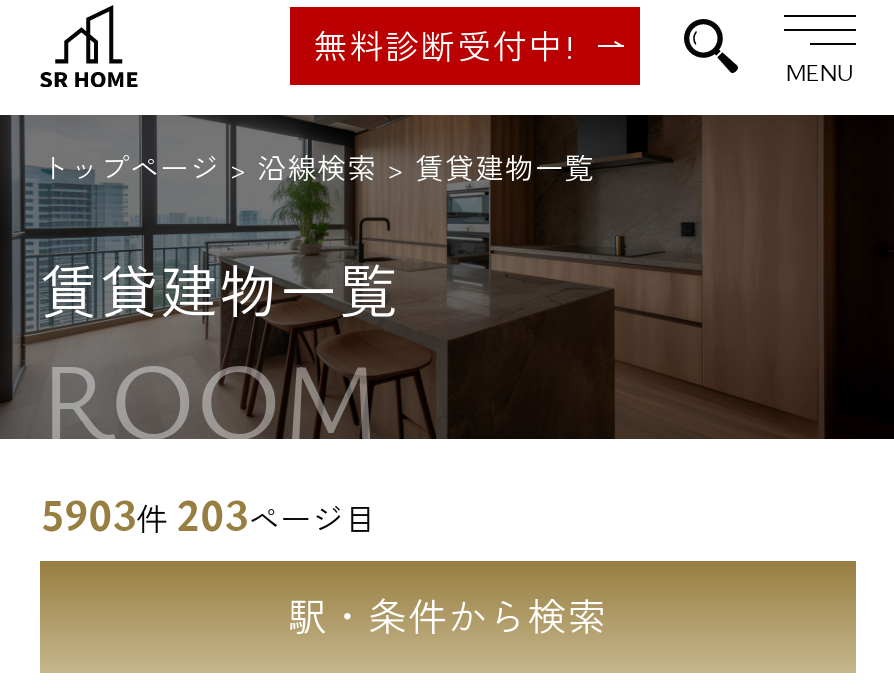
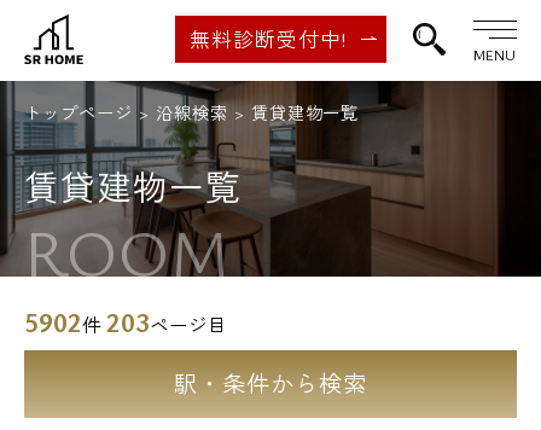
- 5903件203ページ目
+ 5902件203ページ目
